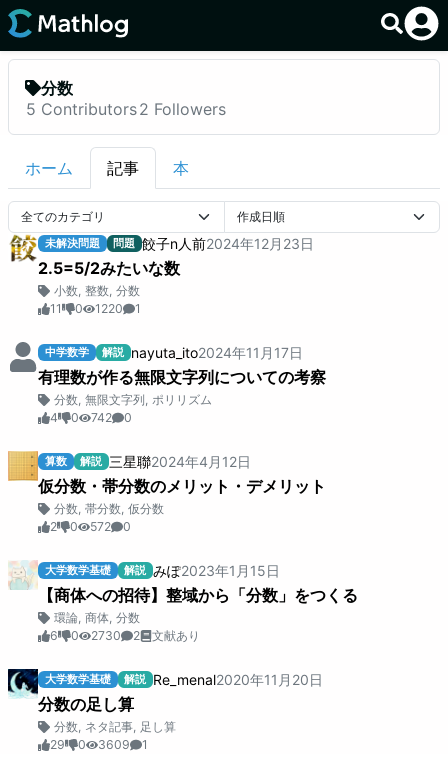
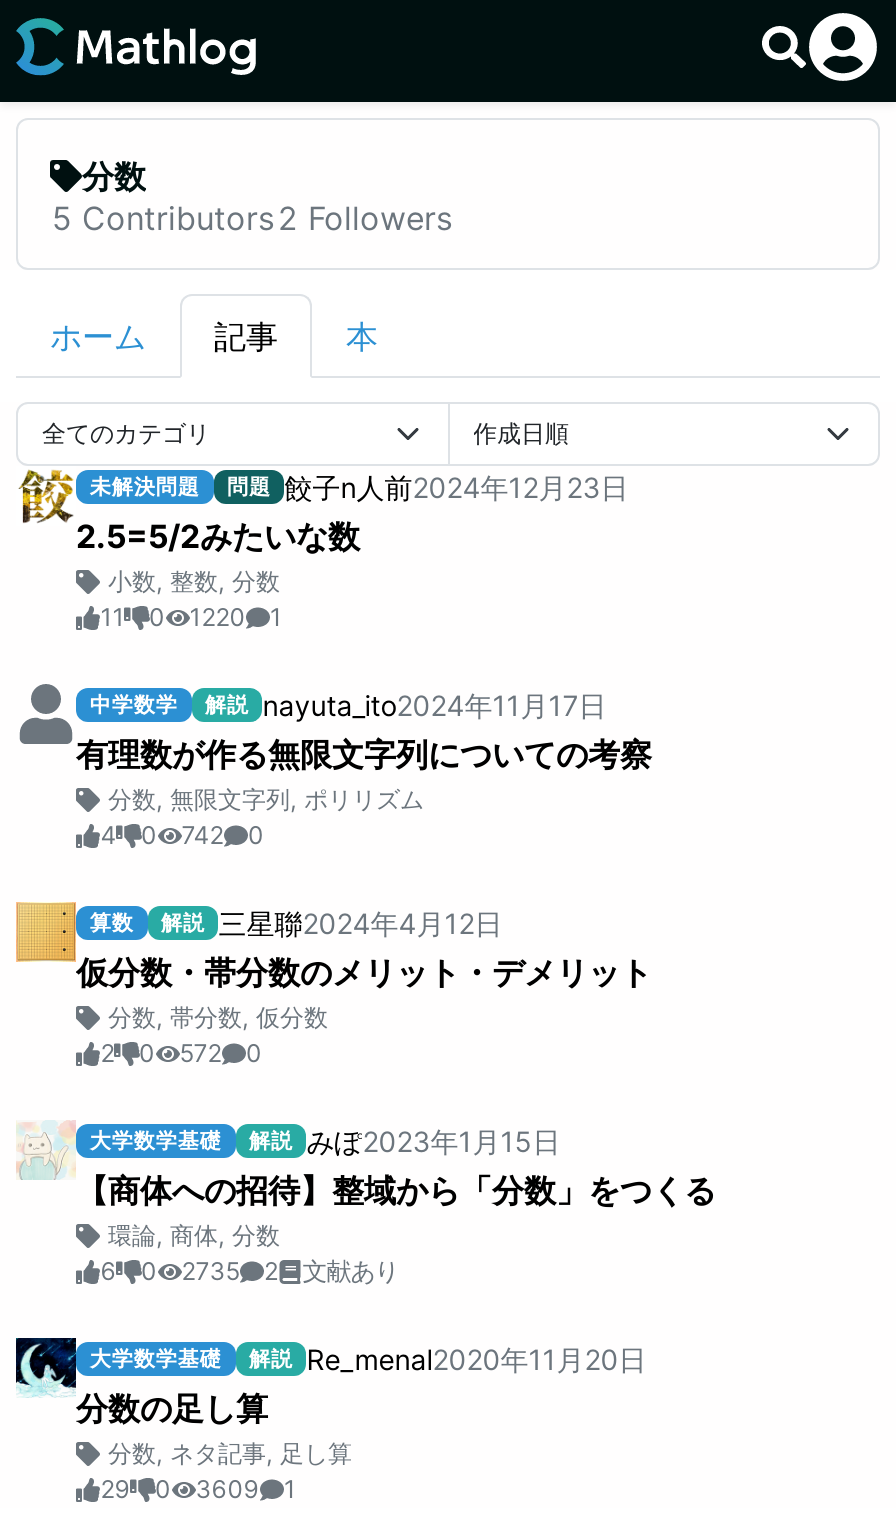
- 6 0 2730 2 文献あり
+ 6 0 2735 2 文献あり
